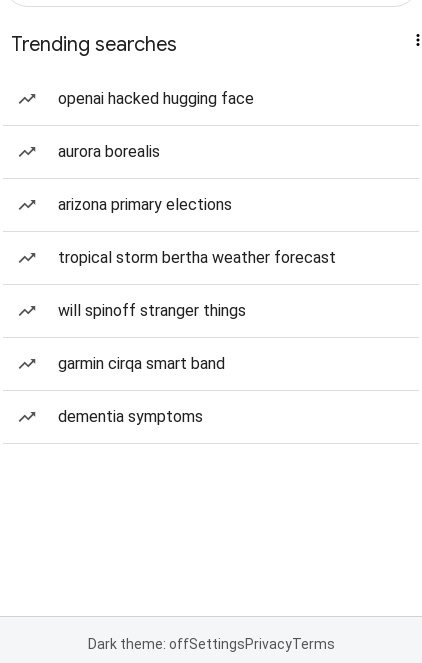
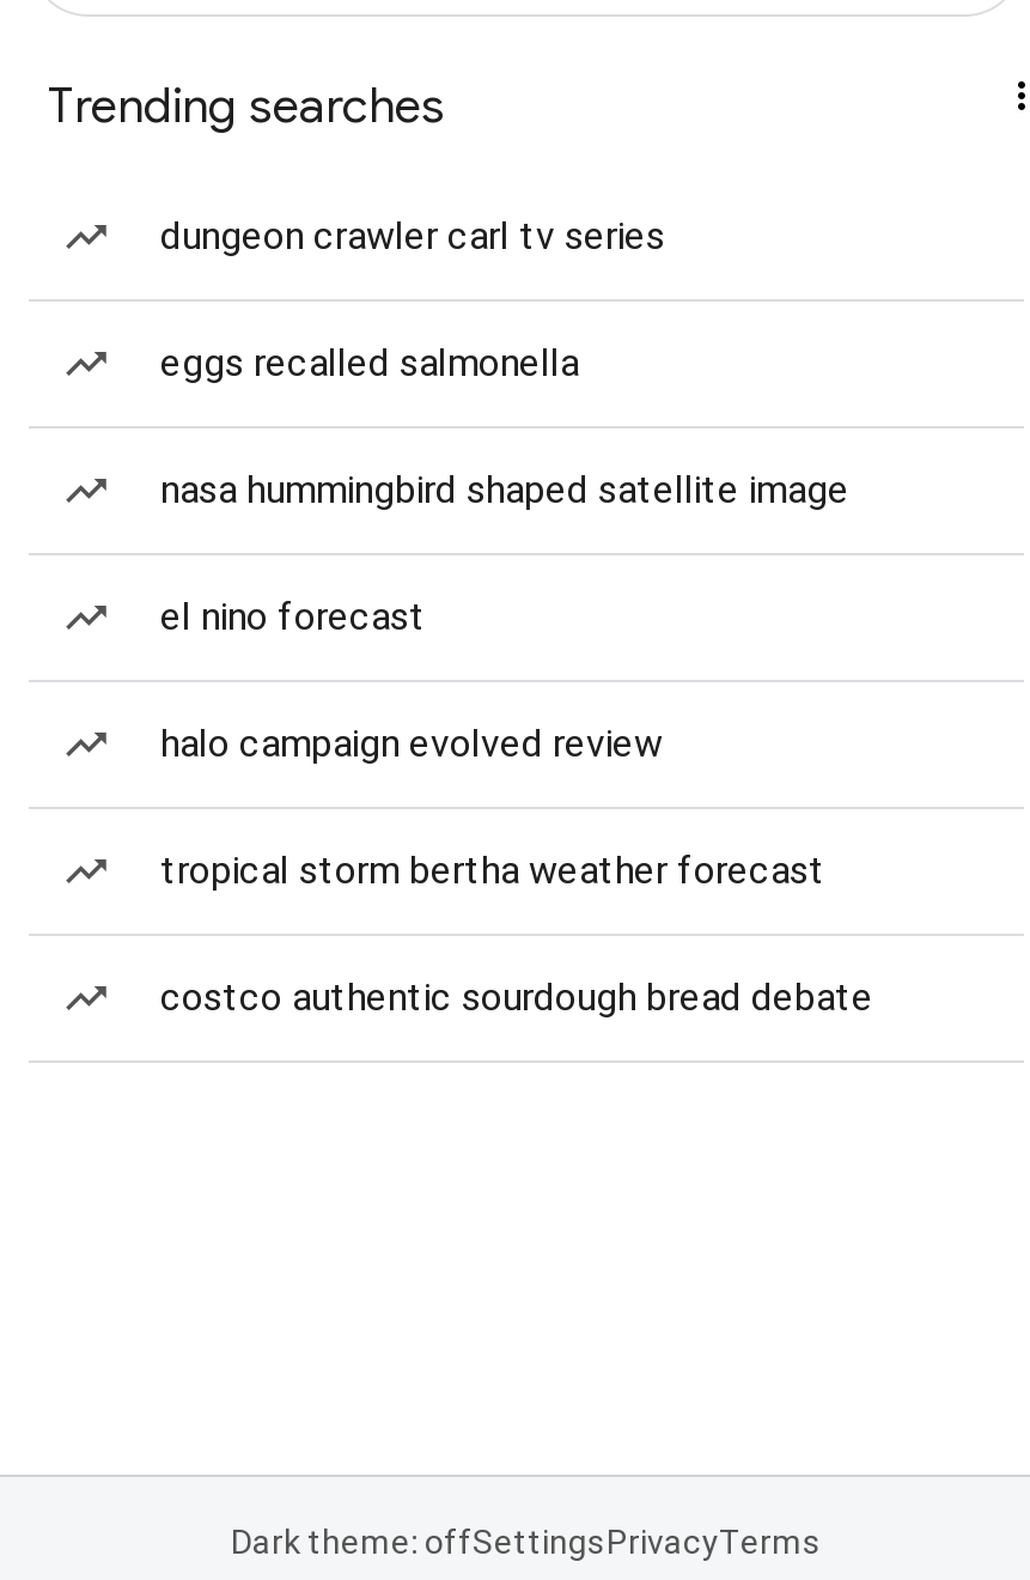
- openai hacked hugging face
- aurora borealis
- arizona primary elections
+ dungeon crawler carl tv series
+ eggs recalled salmonella
+ nasa hummingbird shaped satellite image
+ el nino forecast
+ halo campaign evolved review

moved down: tropical storm bertha weather forecast

- will spinoff stranger things
- garmin cirqa smart band
- dementia symptoms
+ costco authentic sourdough bread debate
